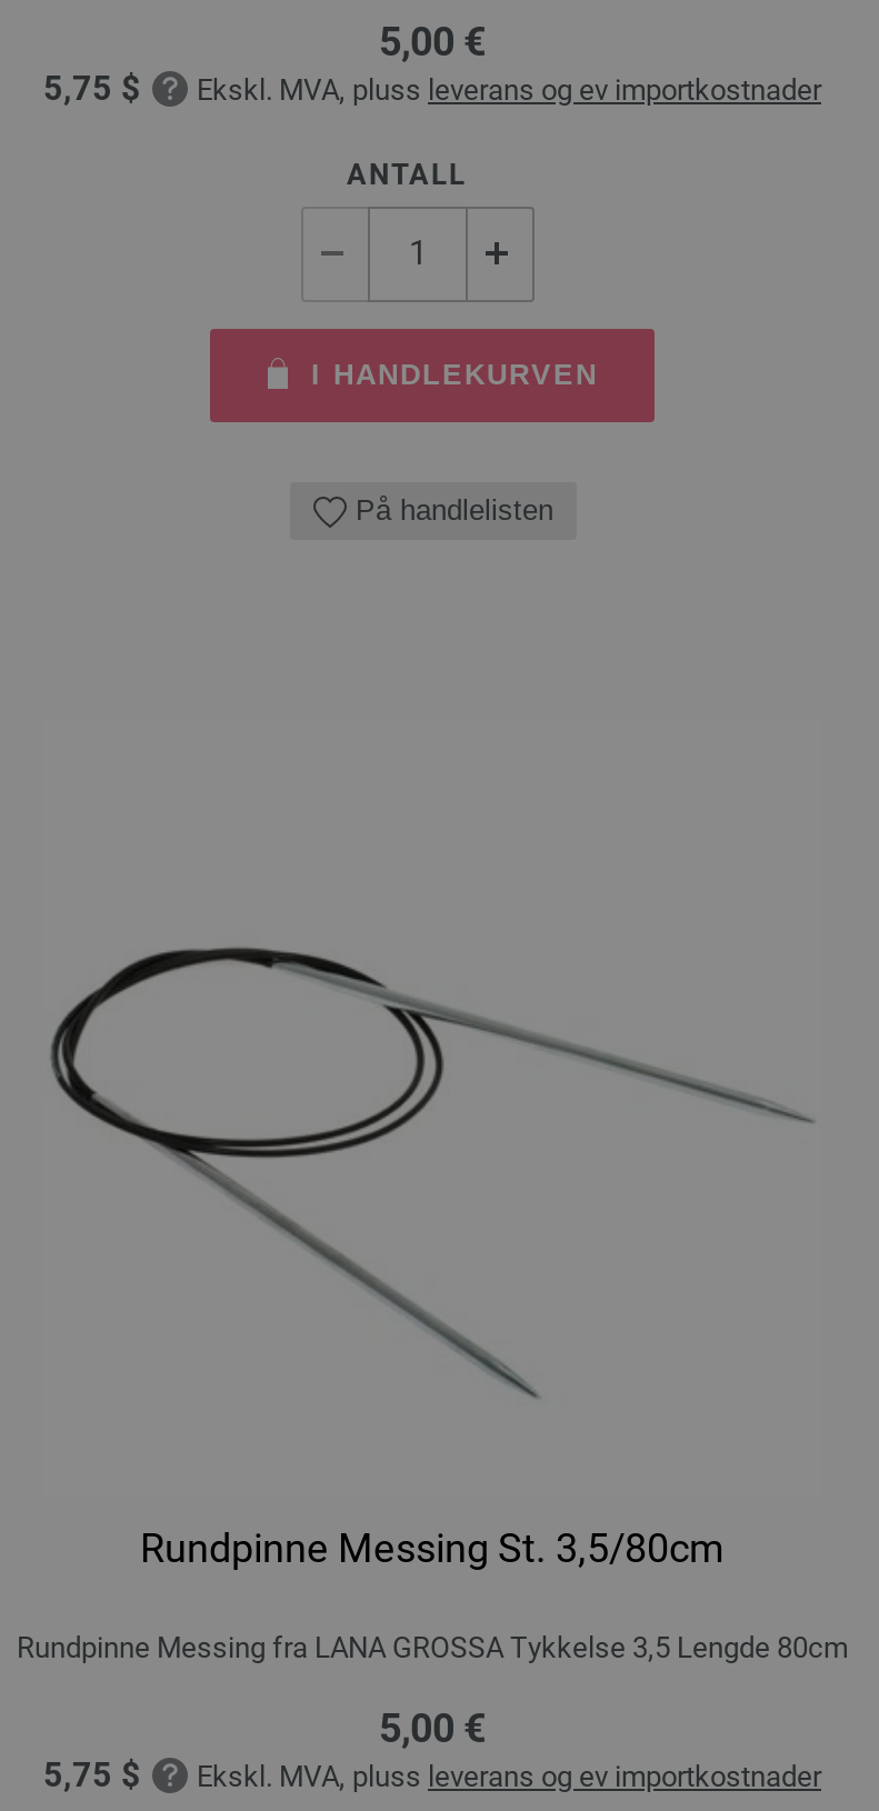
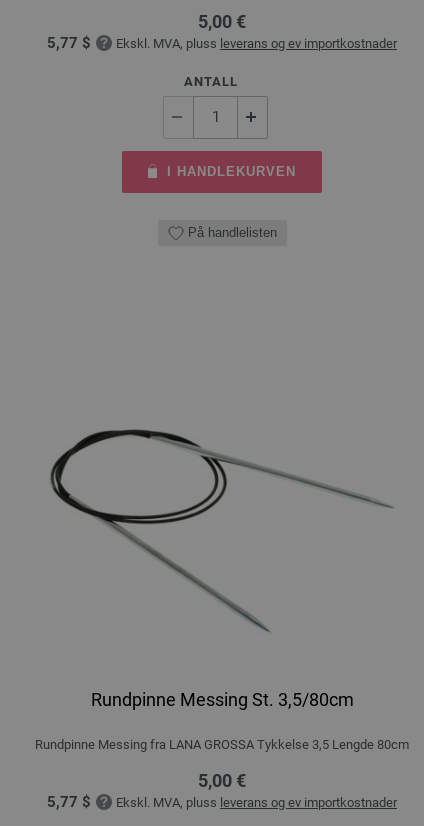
- 5,75 $ Ekskl. MVA, pluss leverans og ev importkostnader
+ 5,77 $ Ekskl. MVA, pluss leverans og ev importkostnader

- 5,75 $ Ekskl. MVA, pluss leverans og ev importkostnader
+ 5,77 $ Ekskl. MVA, pluss leverans og ev importkostnader
